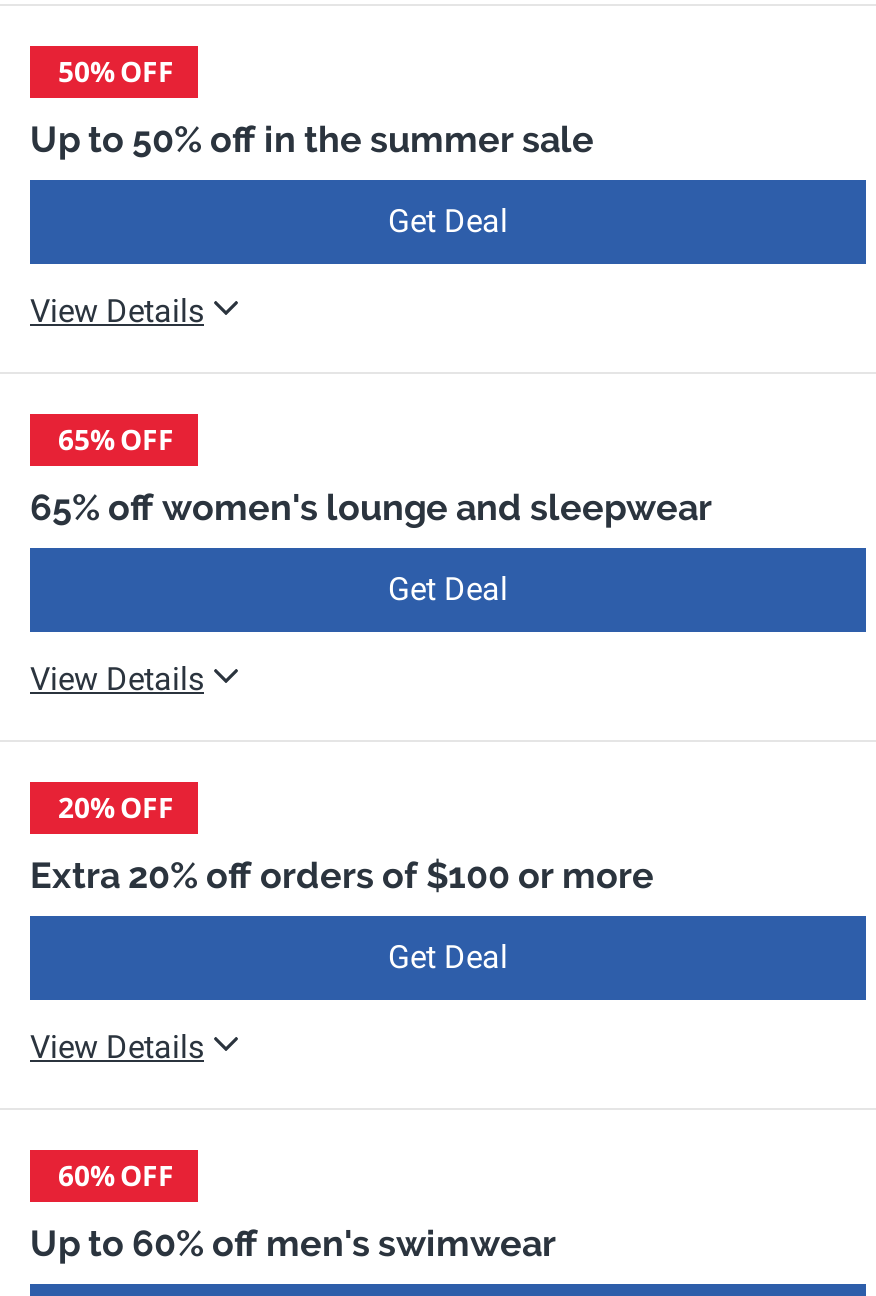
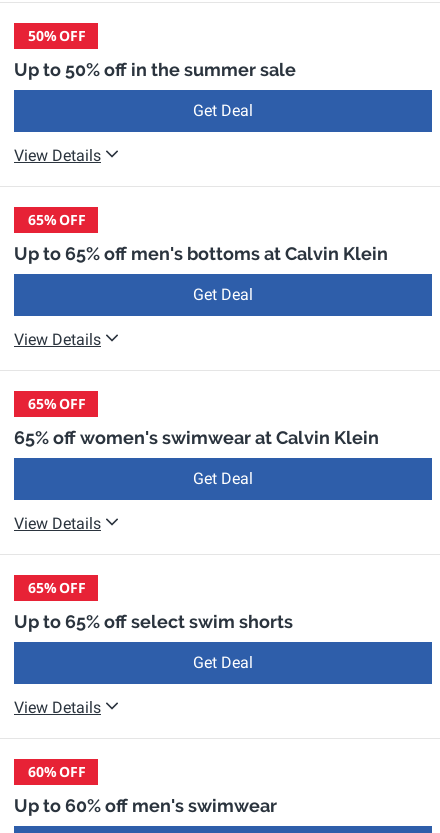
- 65% off women's lounge and sleepwear
+ Up to 65% off men's bottoms at Calvin Klein

- 20% OFF
- Extra 20% off orders of $100 or more
+ 65% OFF
+ 65% off women's swimwear at Calvin Klein
+ Get Deal
+ View Details
+ 65% OFF
+ Up to 65% off select swim shorts
